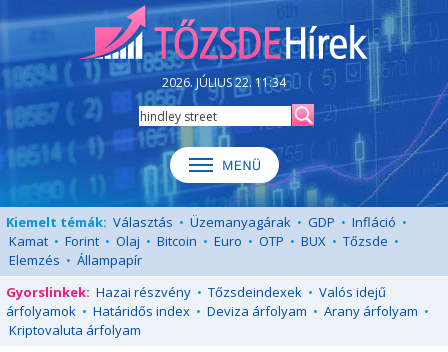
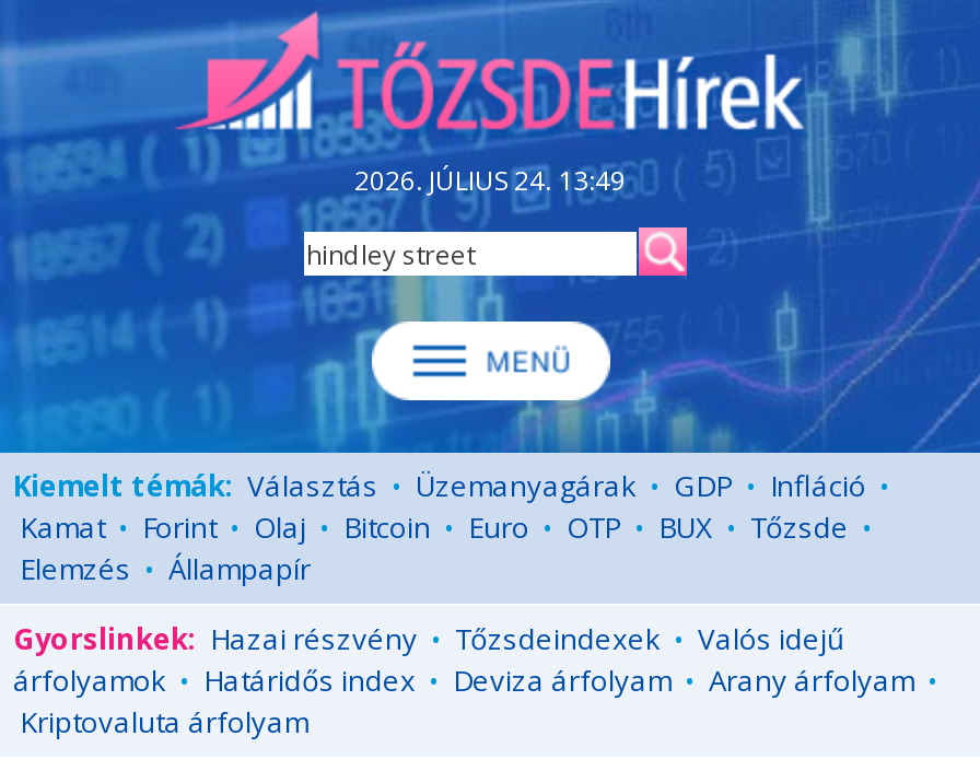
- 2026. JÚLIUS 22. 11:34
+ 2026. JÚLIUS 24. 13:49
